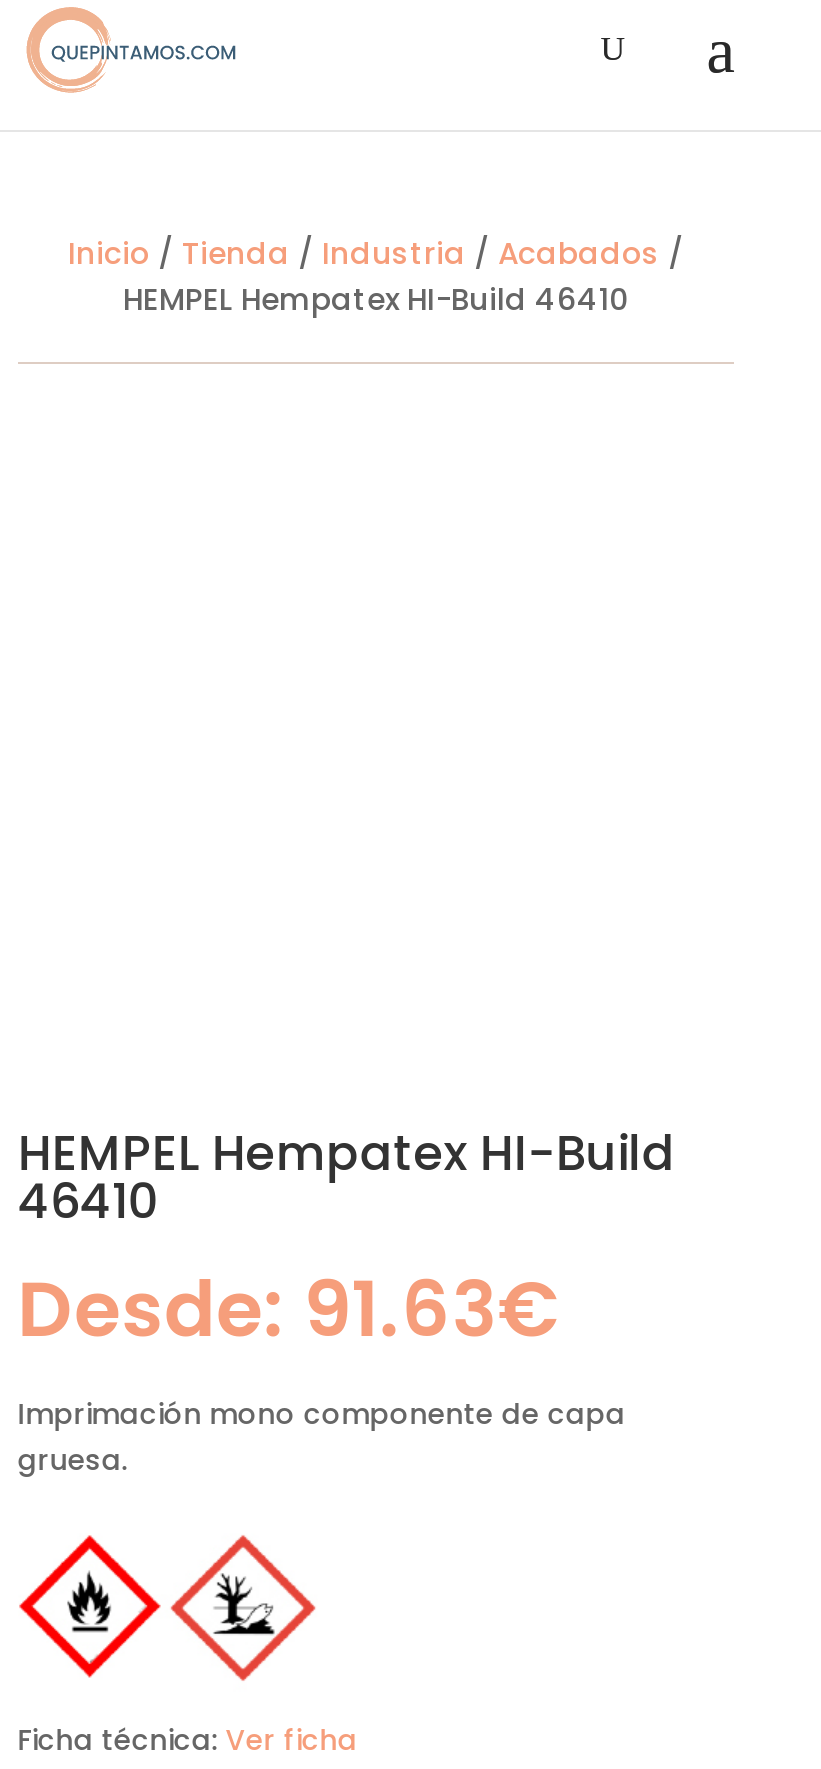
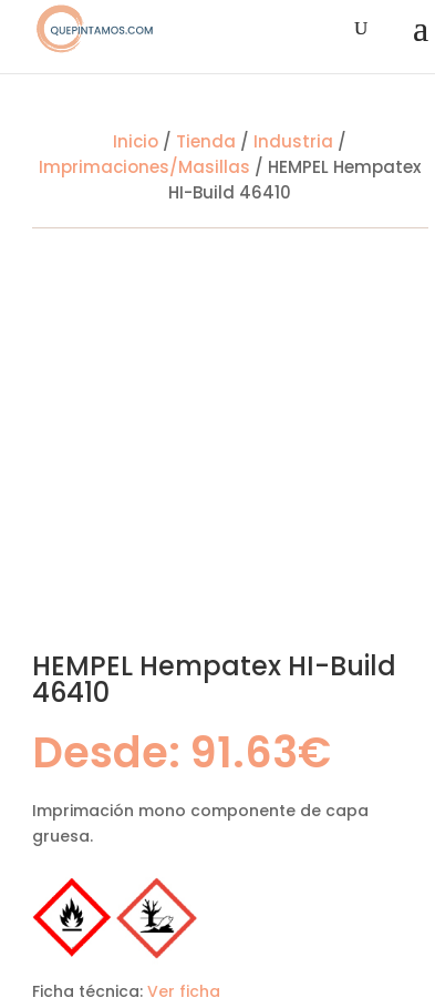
- Inicio / Tienda / Industria / Acabados /
- HEMPEL Hempatex HI-Build 46410
+ Inicio / Tienda / Industria /
+ Imprimaciones/Masillas / HEMPEL Hempatex
+ HI-Build 46410
